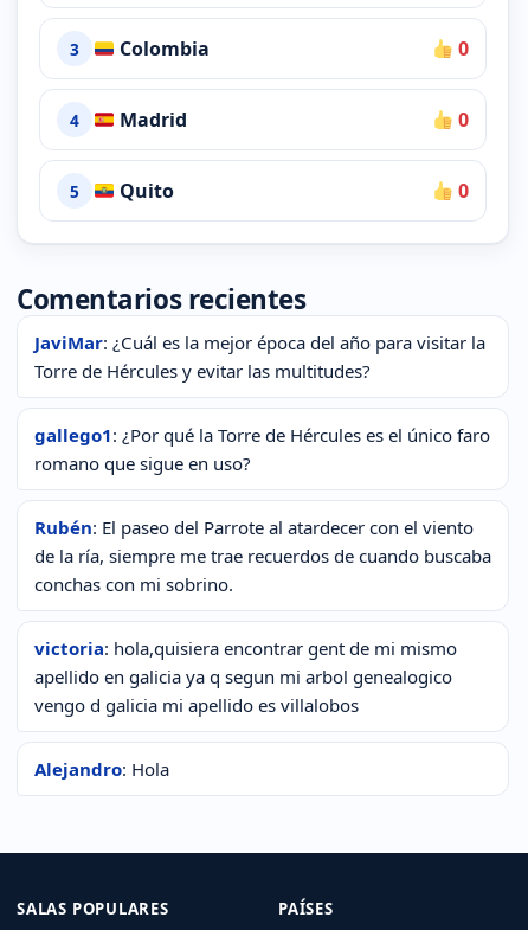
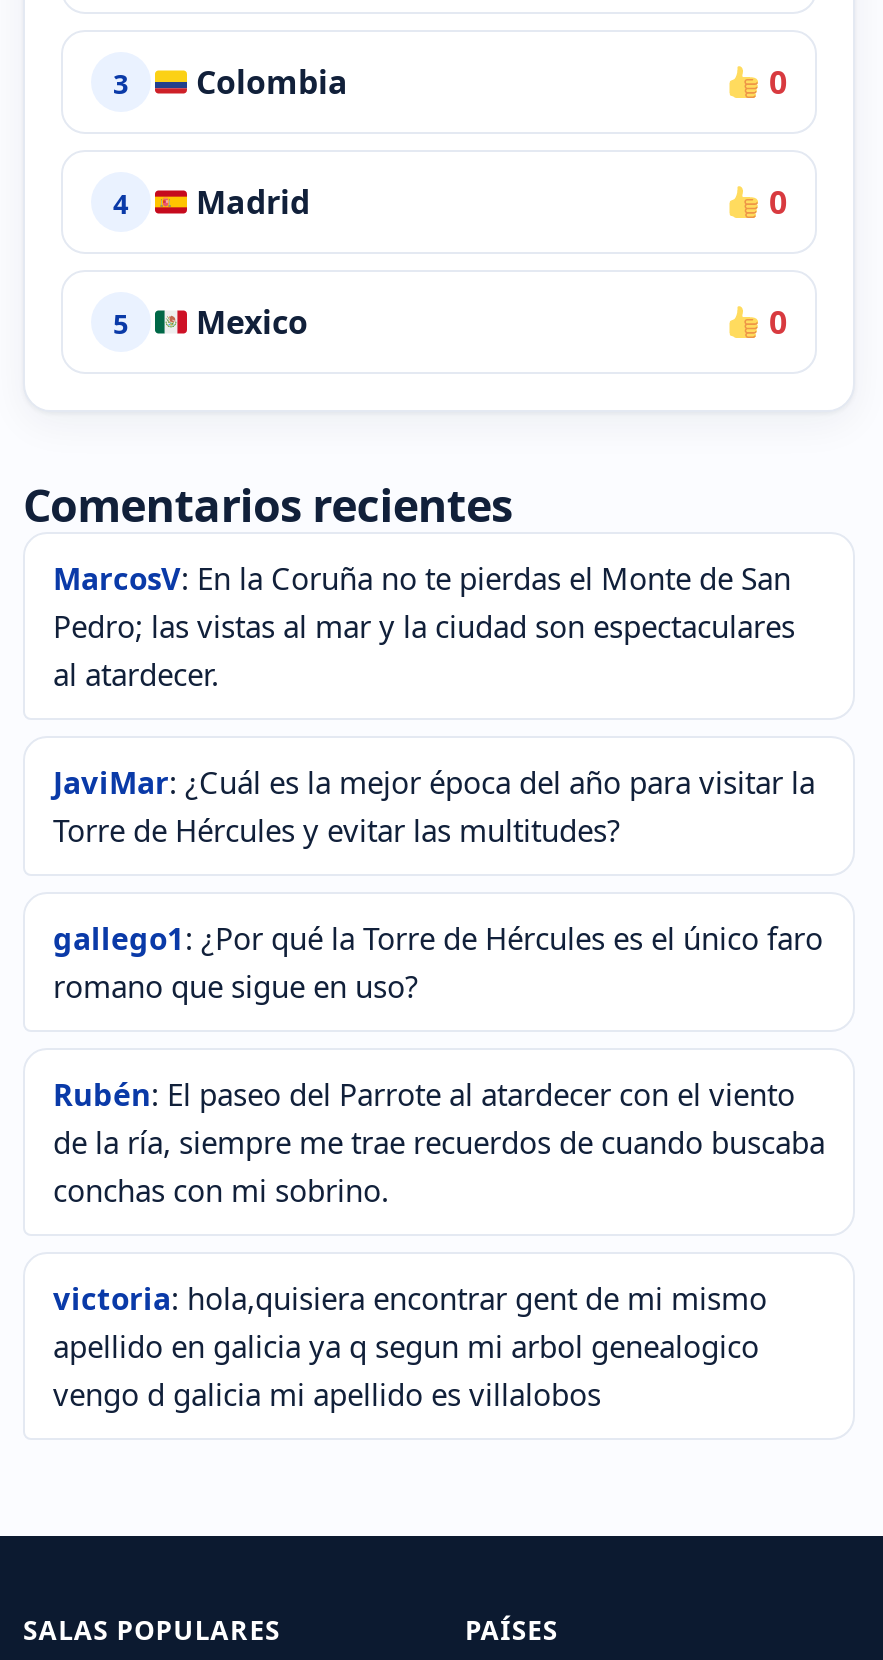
- Quito
+ Mexico

+ MarcosV: En la Coruña no te pierdas el Monte de San
+ Pedro; las vistas al mar y la ciudad son espectaculares
+ al atardecer.

moved down: JaviMar: ¿Cuál es la mejor época del año para visitar la | Torre de Hércules y evitar las multitudes? | gallego1: ¿Por qué la Torre de Hércules es el único faro | ... | apellido en galicia ya q segun mi arbol genealogico | vengo d galicia mi apellido es villalobos

- Alejandro: Hola
